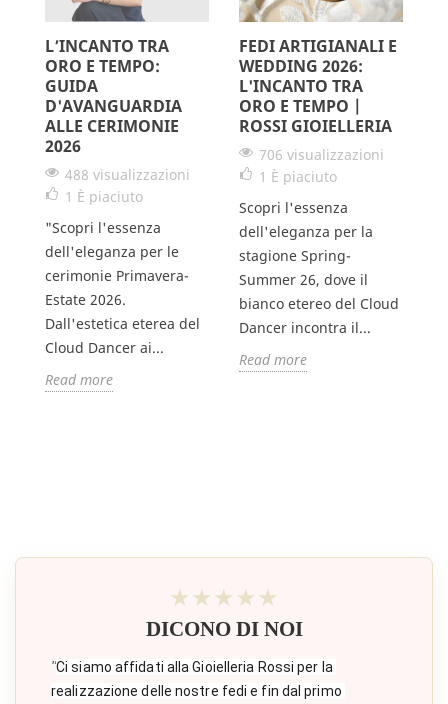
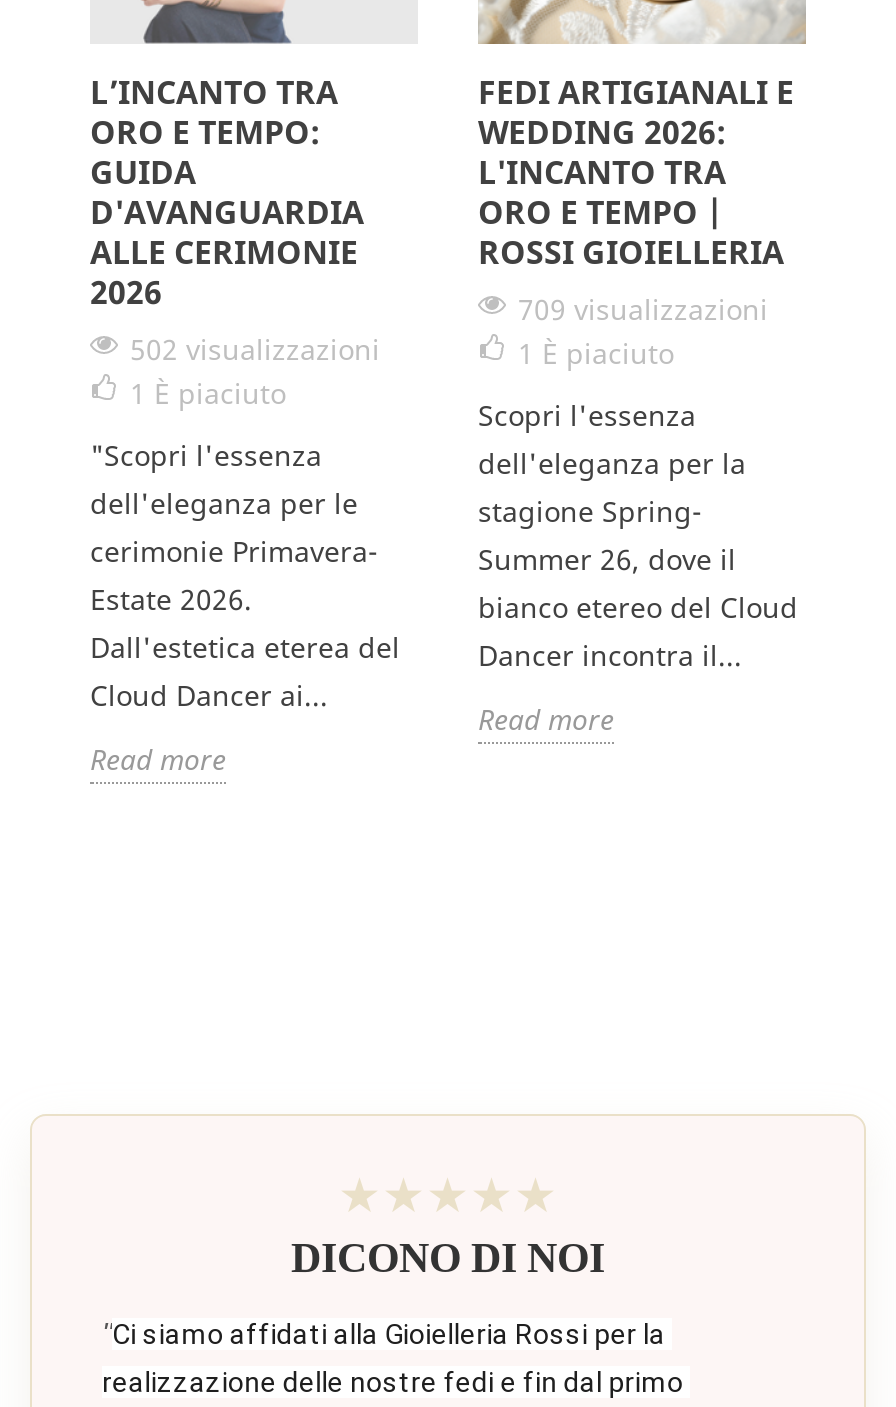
- 706 visualizzazioni
+ 709 visualizzazioni

- 488 visualizzazioni
+ 502 visualizzazioni
